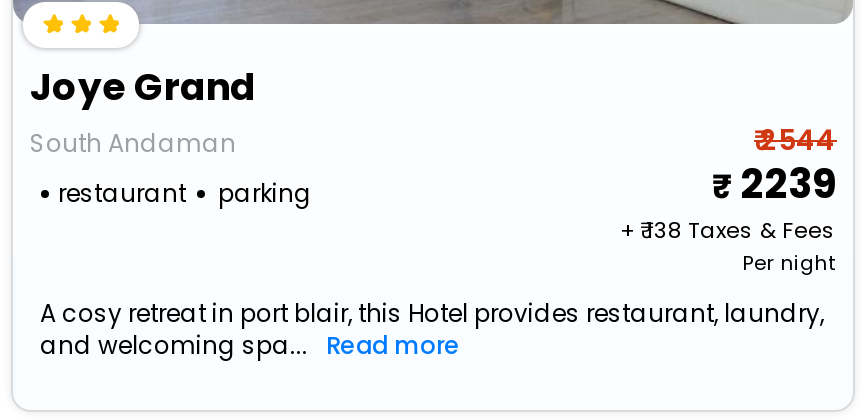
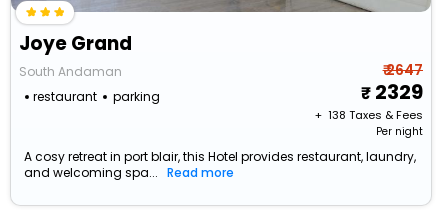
- ₹ 2544
+ ₹ 2647

- 2239
+ 2329
